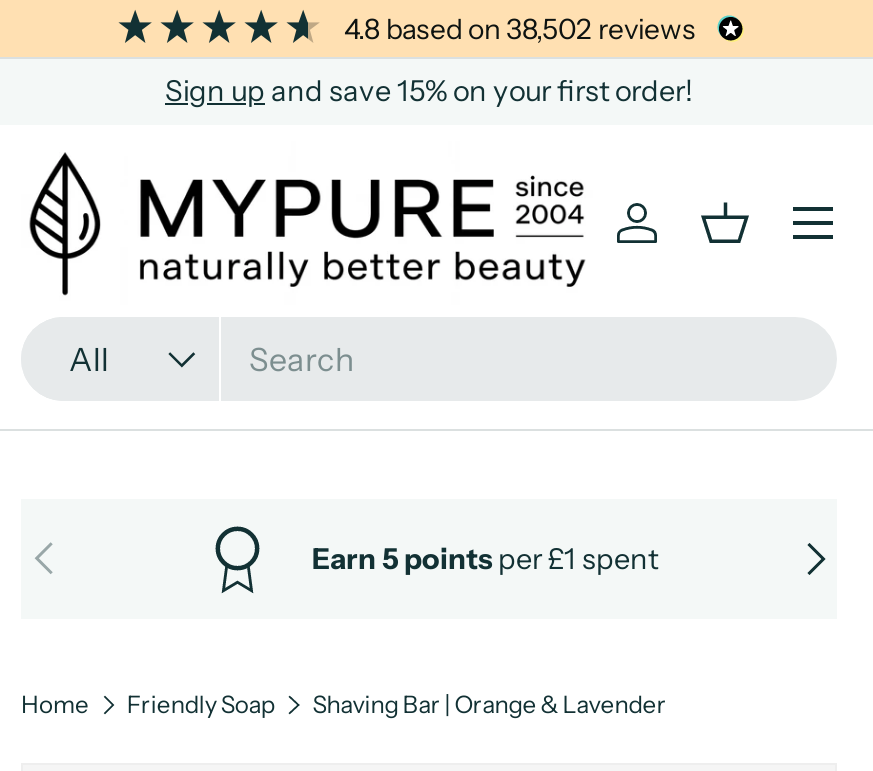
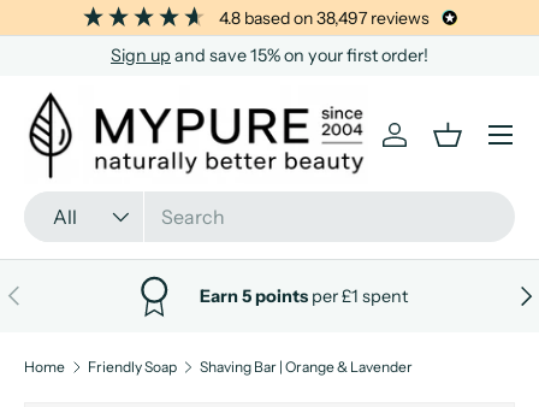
- 4.8 based on 38,502 reviews
+ 4.8 based on 38,497 reviews
